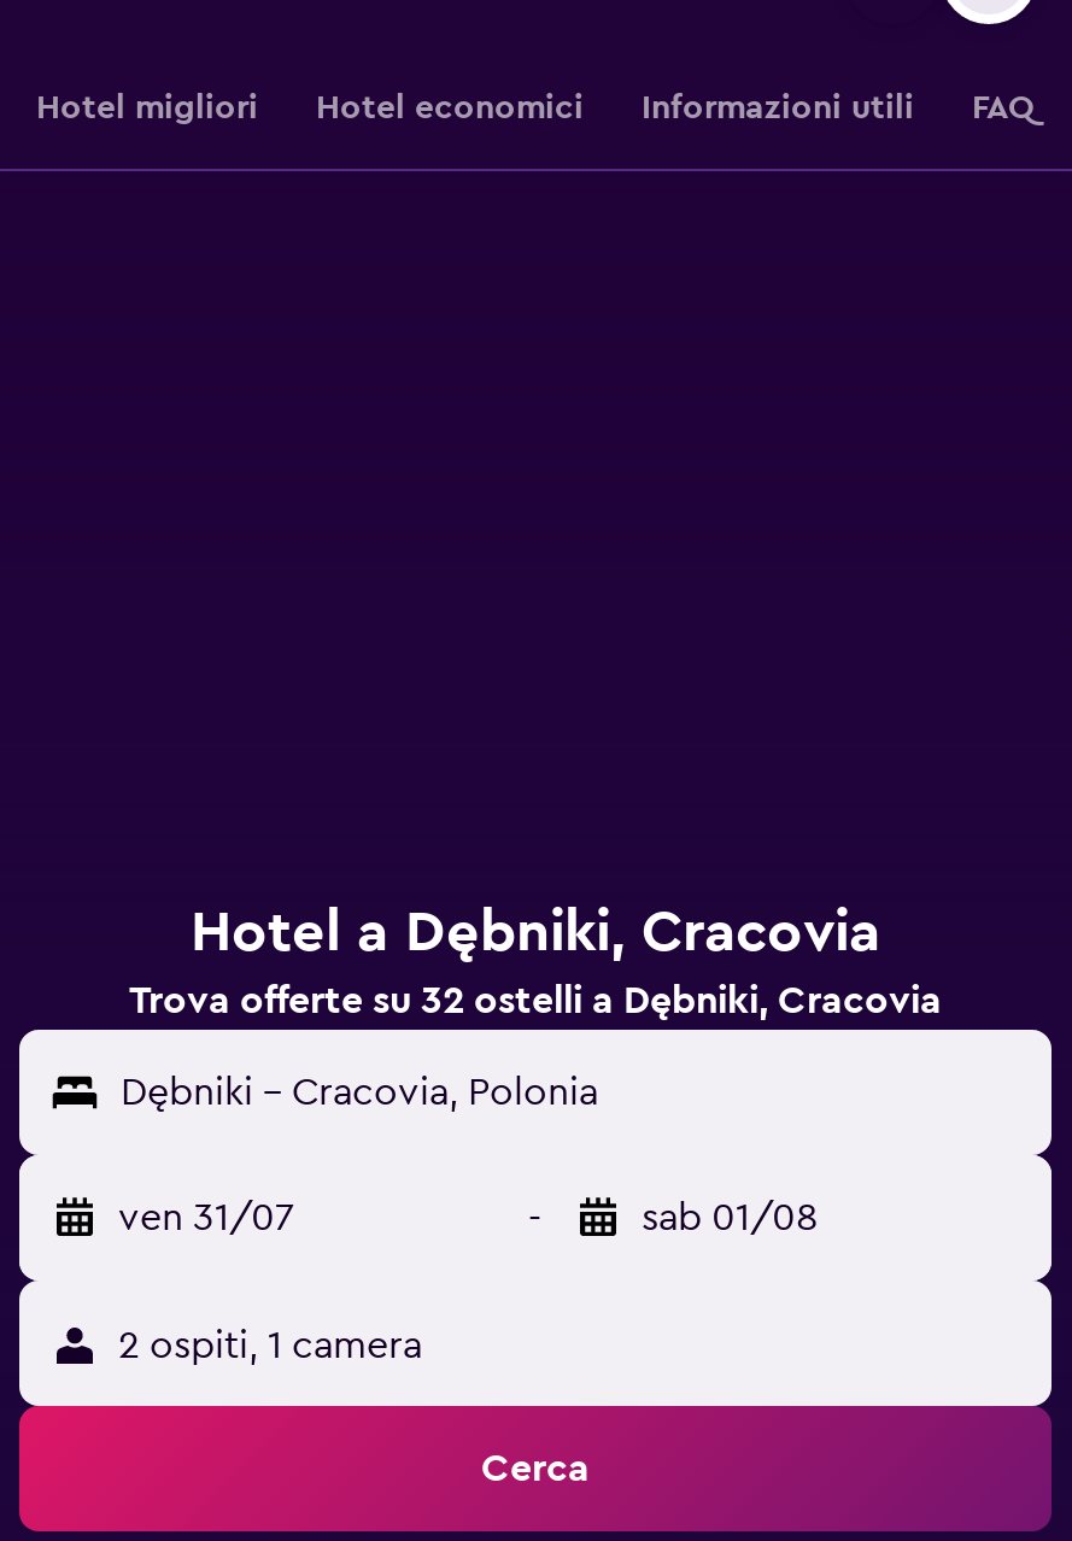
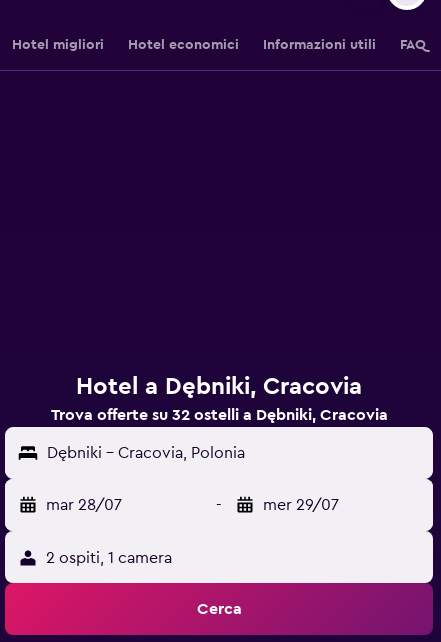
- ven 31/07
+ mar 28/07

- sab 01/08
+ mer 29/07
